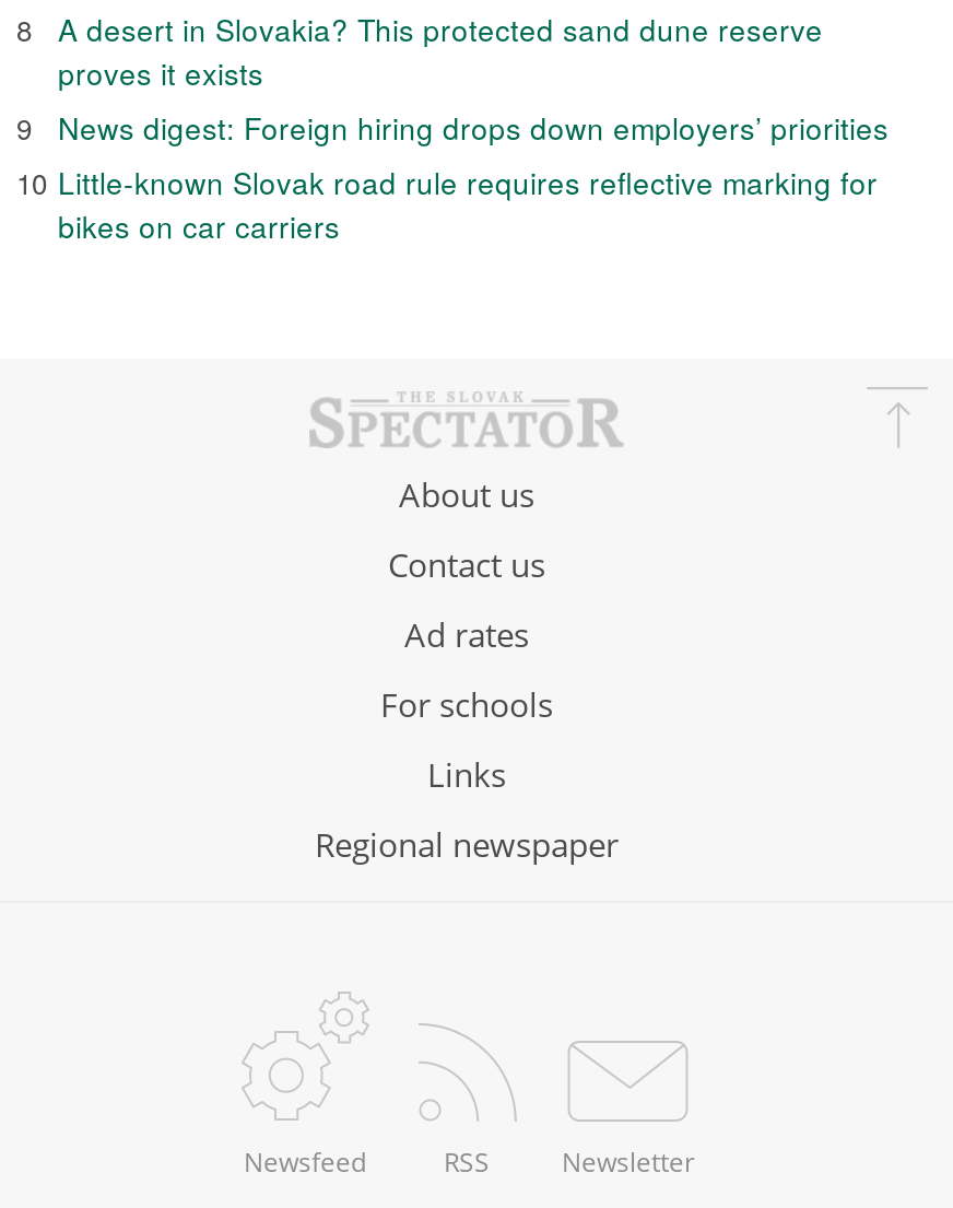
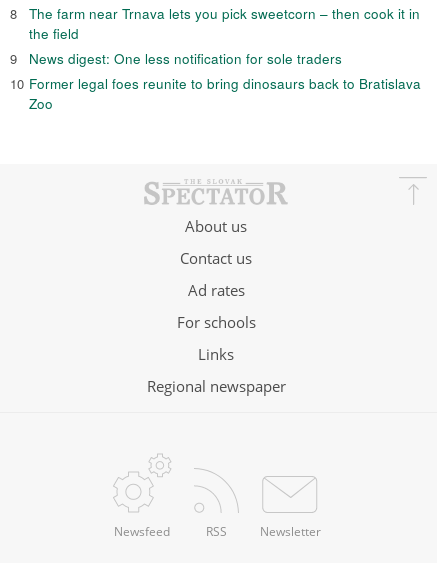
- A desert in Slovakia? This protected sand dune reserve
- proves it exists
+ The farm near Trnava lets you pick sweetcorn – then cook it in
+ the field

- News digest: Foreign hiring drops down employers’ priorities
- 10 Little-known Slovak road rule requires reflective marking for
- bikes on car carriers
+ News digest: One less notification for sole traders
+ 10 Former legal foes reunite to bring dinosaurs back to Bratislava
+ Zoo
